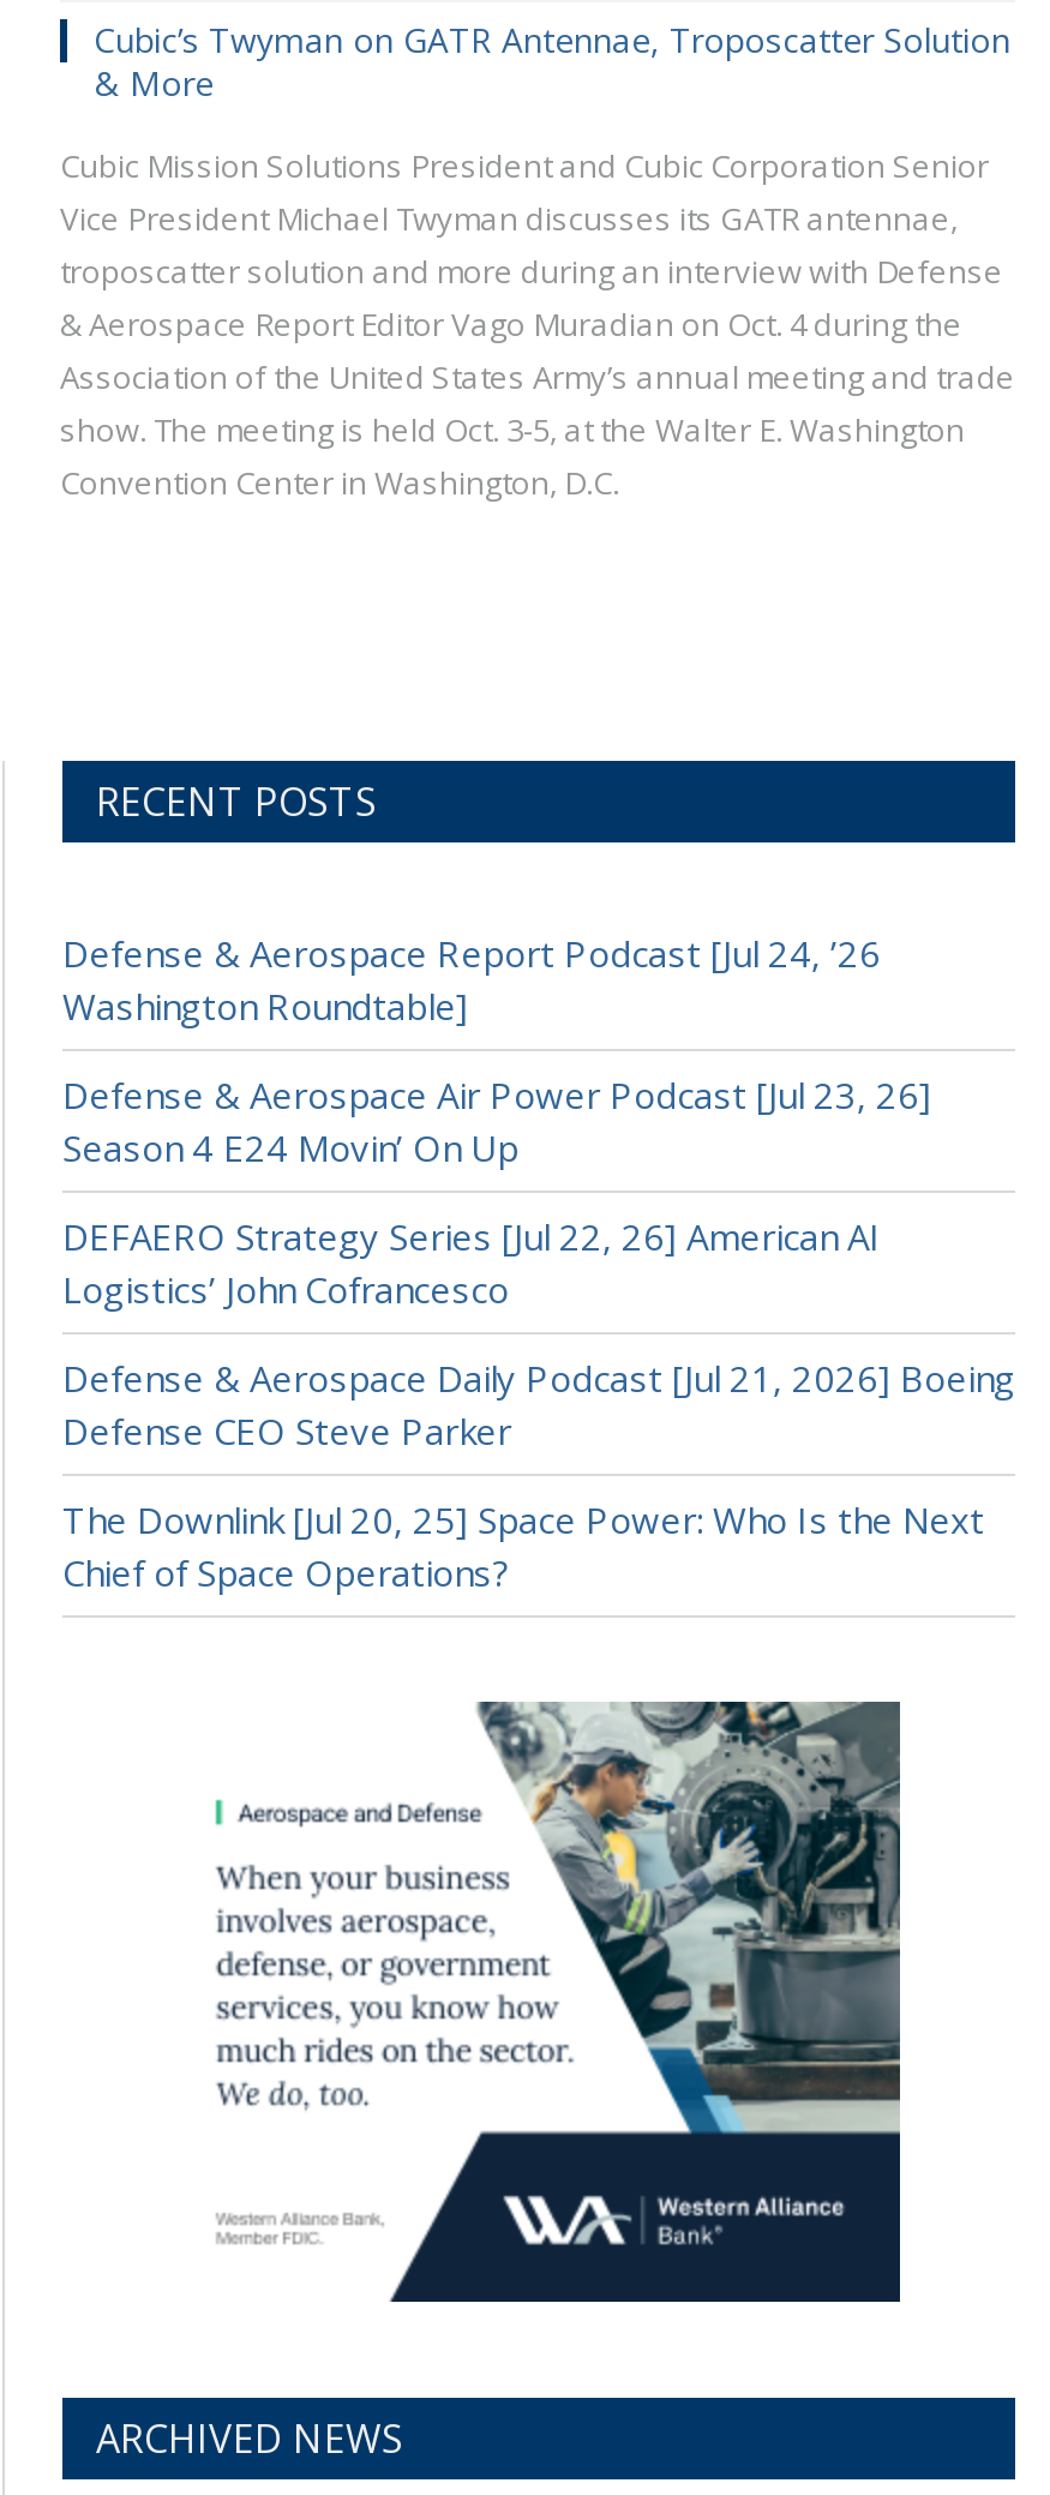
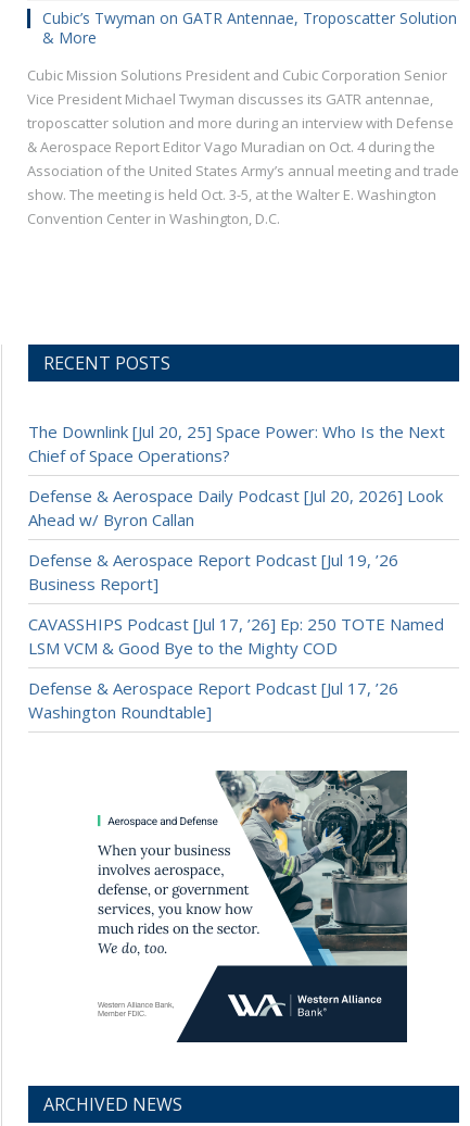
- Defense & Aerospace Report Podcast [Jul 24, ’26
- Defense & Aerospace Air Power Podcast [Jul 23, 26]
- Season 4 E24 Movin’ On Up
- DEFAERO Strategy Series [Jul 22, 26] American AI
- Logistics’ John Cofrancesco
- Defense & Aerospace Daily Podcast [Jul 21, 2026] Boeing
- Defense CEO Steve Parker

moved down: Washington Roundtable]

moved up: The Downlink [Jul 20, 25] Space Power: Who Is the Next | Chief of Space Operations?

+ Defense & Aerospace Daily Podcast [Jul 20, 2026] Look
+ Ahead w/ Byron Callan
+ Defense & Aerospace Report Podcast [Jul 19, ’26
+ Business Report]
+ CAVASSHIPS Podcast [Jul 17, ’26] Ep: 250 TOTE Named
+ LSM VCM & Good Bye to the Mighty COD
+ Defense & Aerospace Report Podcast [Jul 17, ’26
